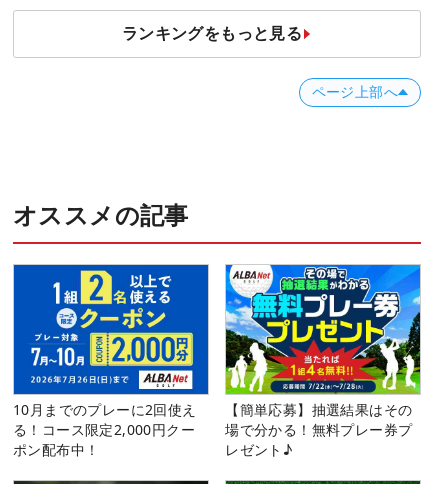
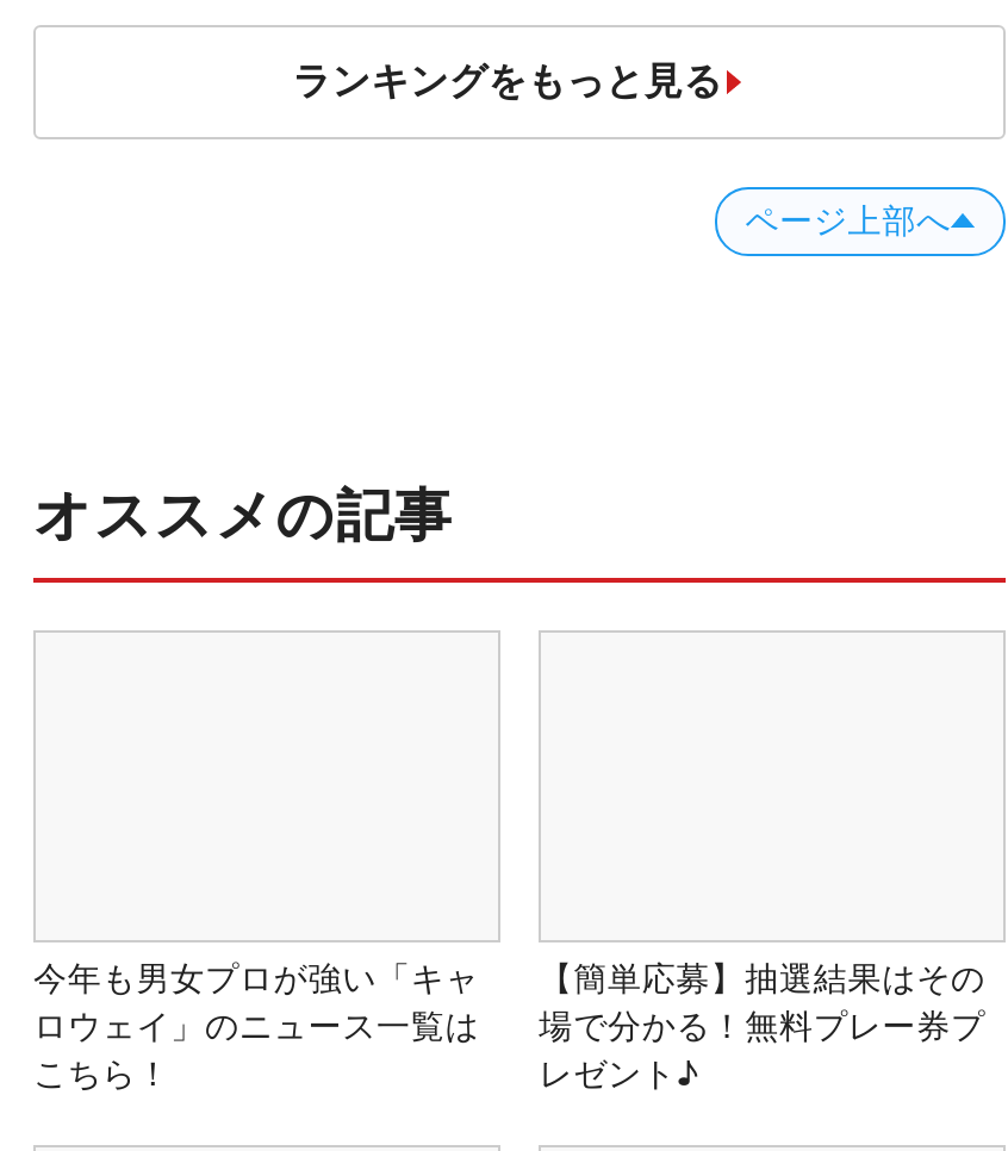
- [image]

- [image]

- 10月までのプレーに2回使え
- る！コース限定2,000円クー
- ポン配布中！
+ 今年も男女プロが強い「キャ
+ ロウェイ」のニュース一覧は
+ こちら！
